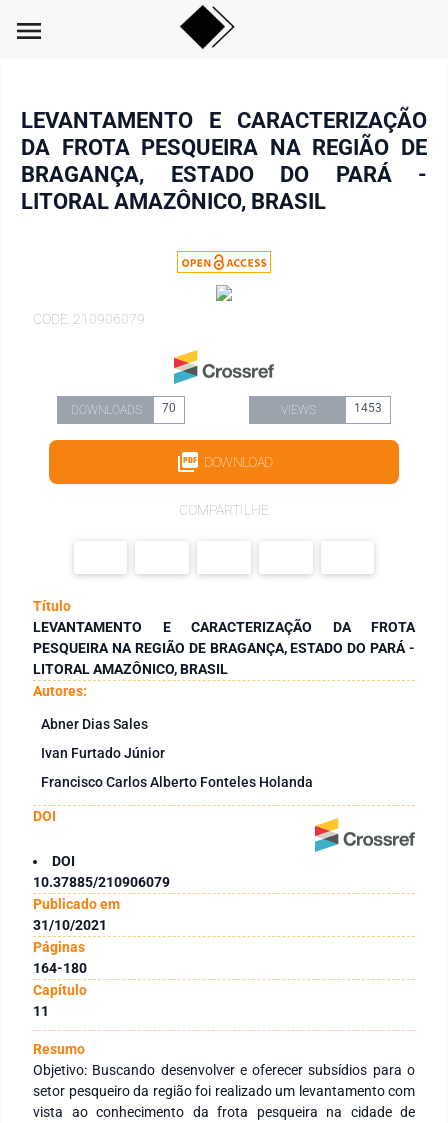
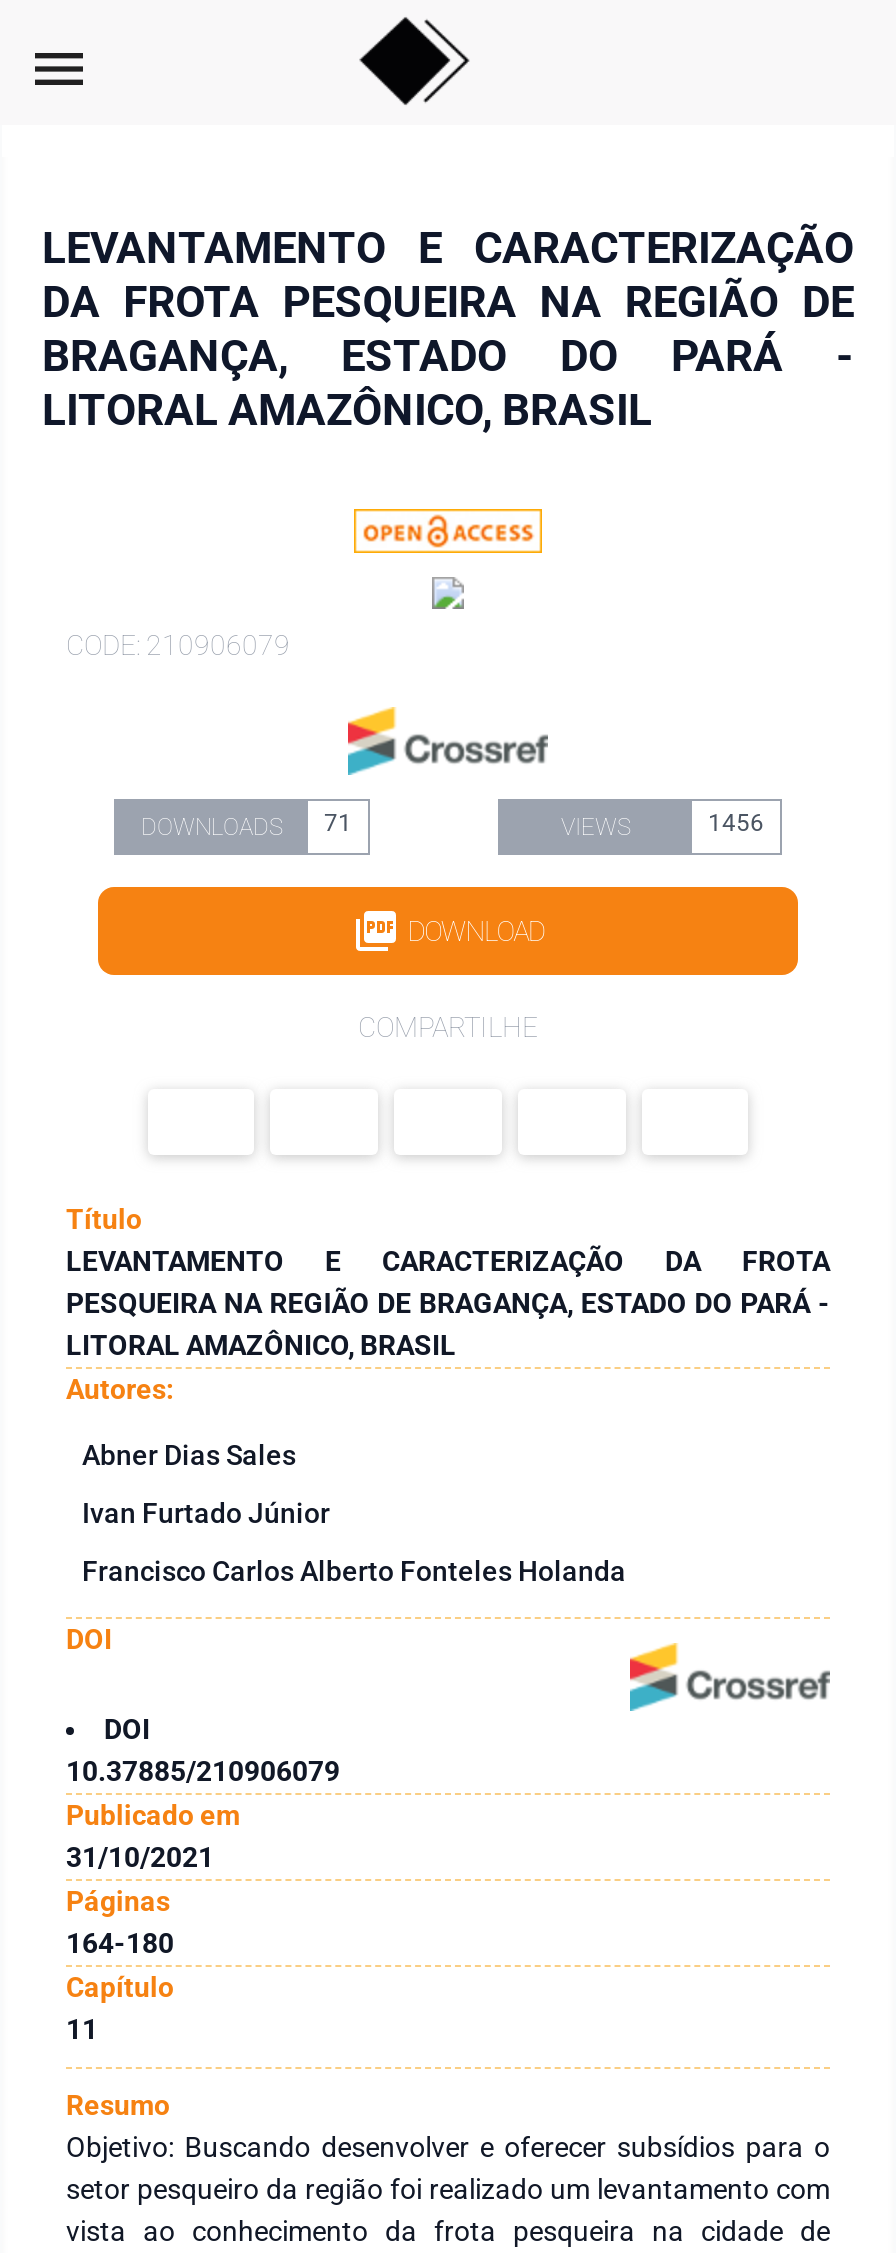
- DOWNLOADS 70
+ DOWNLOADS 71

- 1453
+ 1456
